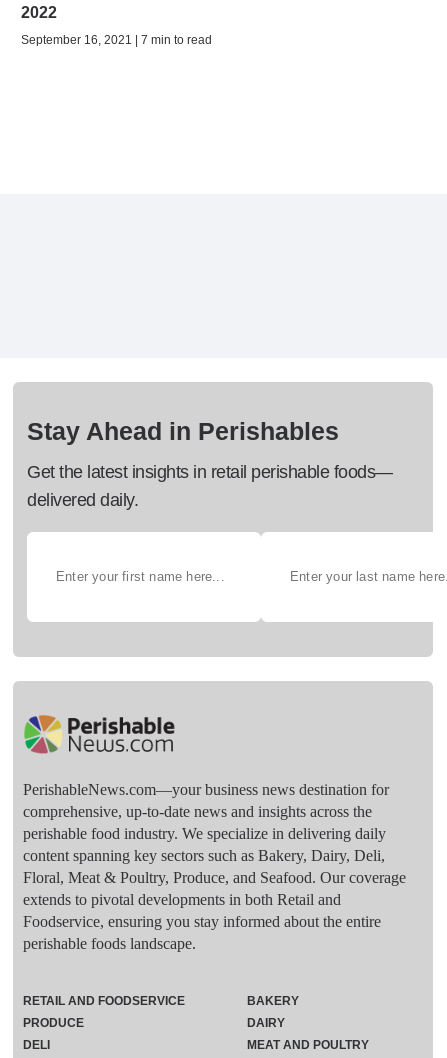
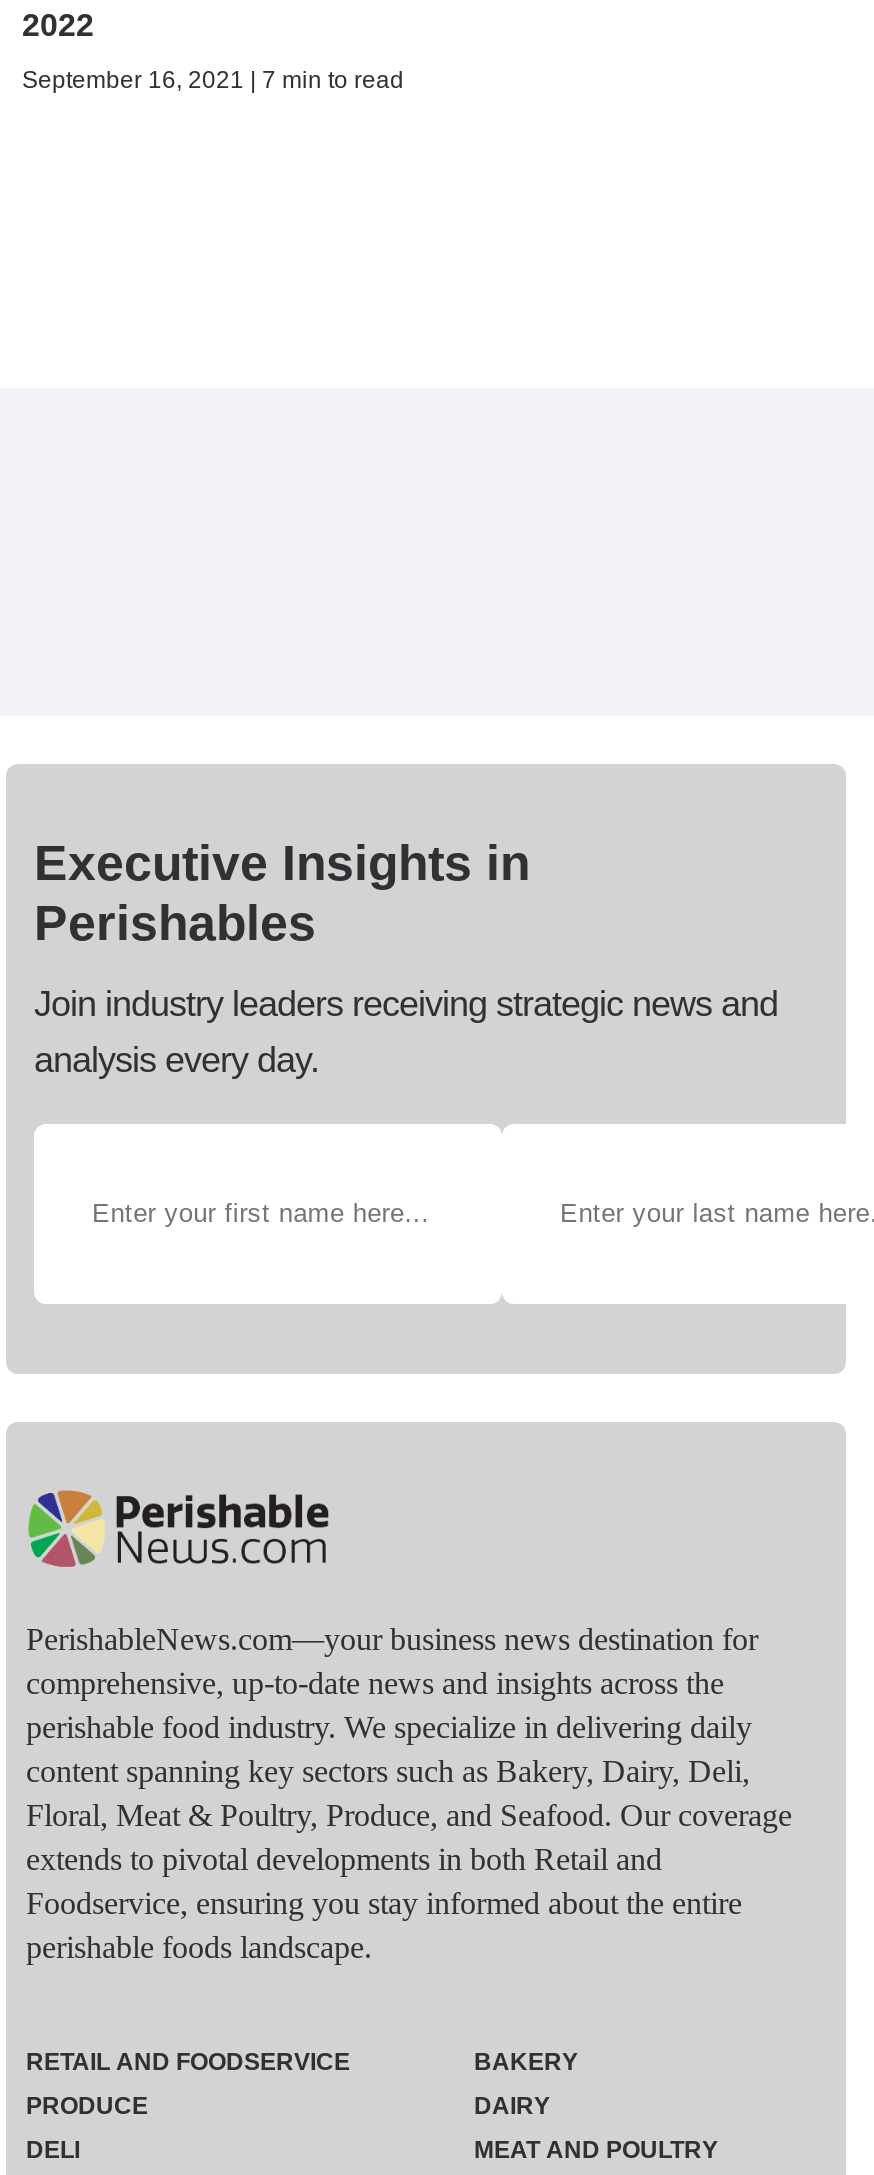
- Stay Ahead in Perishables
+ Executive Insights in
+ Perishables

- Get the latest insights in retail perishable foods—
- delivered daily.
+ Join industry leaders receiving strategic news and
+ analysis every day.
